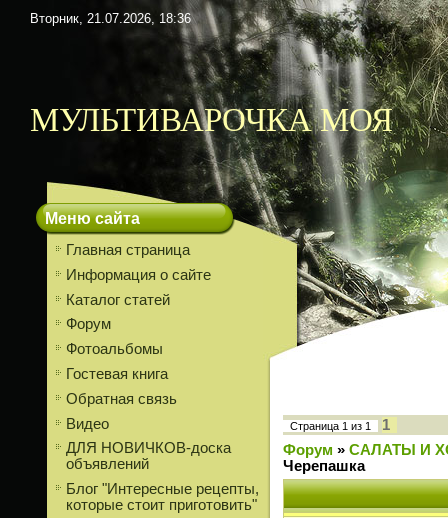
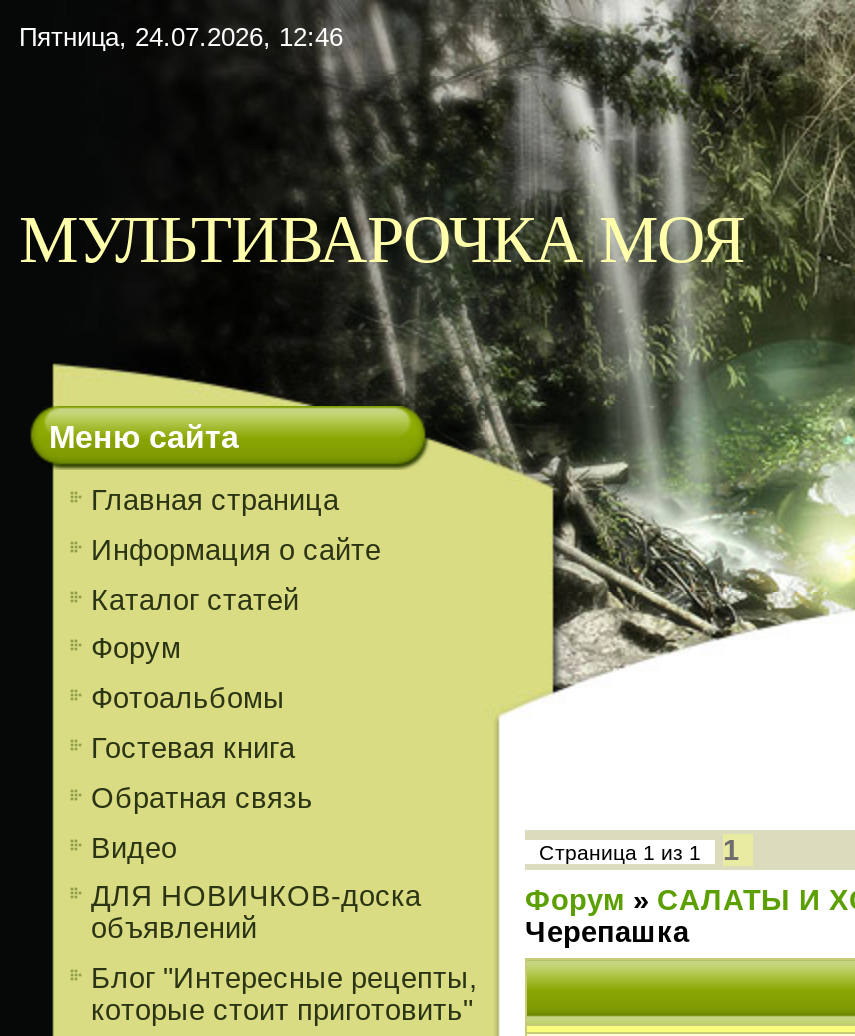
- Вторник, 21.07.2026, 18:36
+ Пятница, 24.07.2026, 12:46
